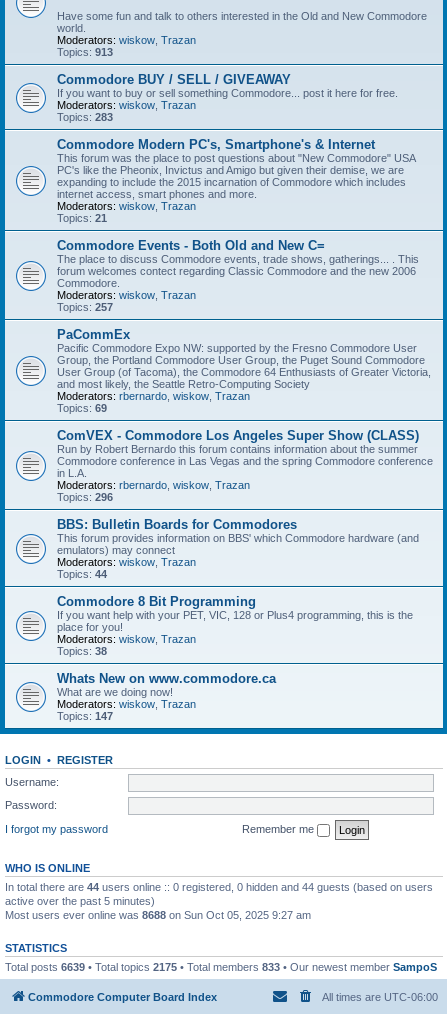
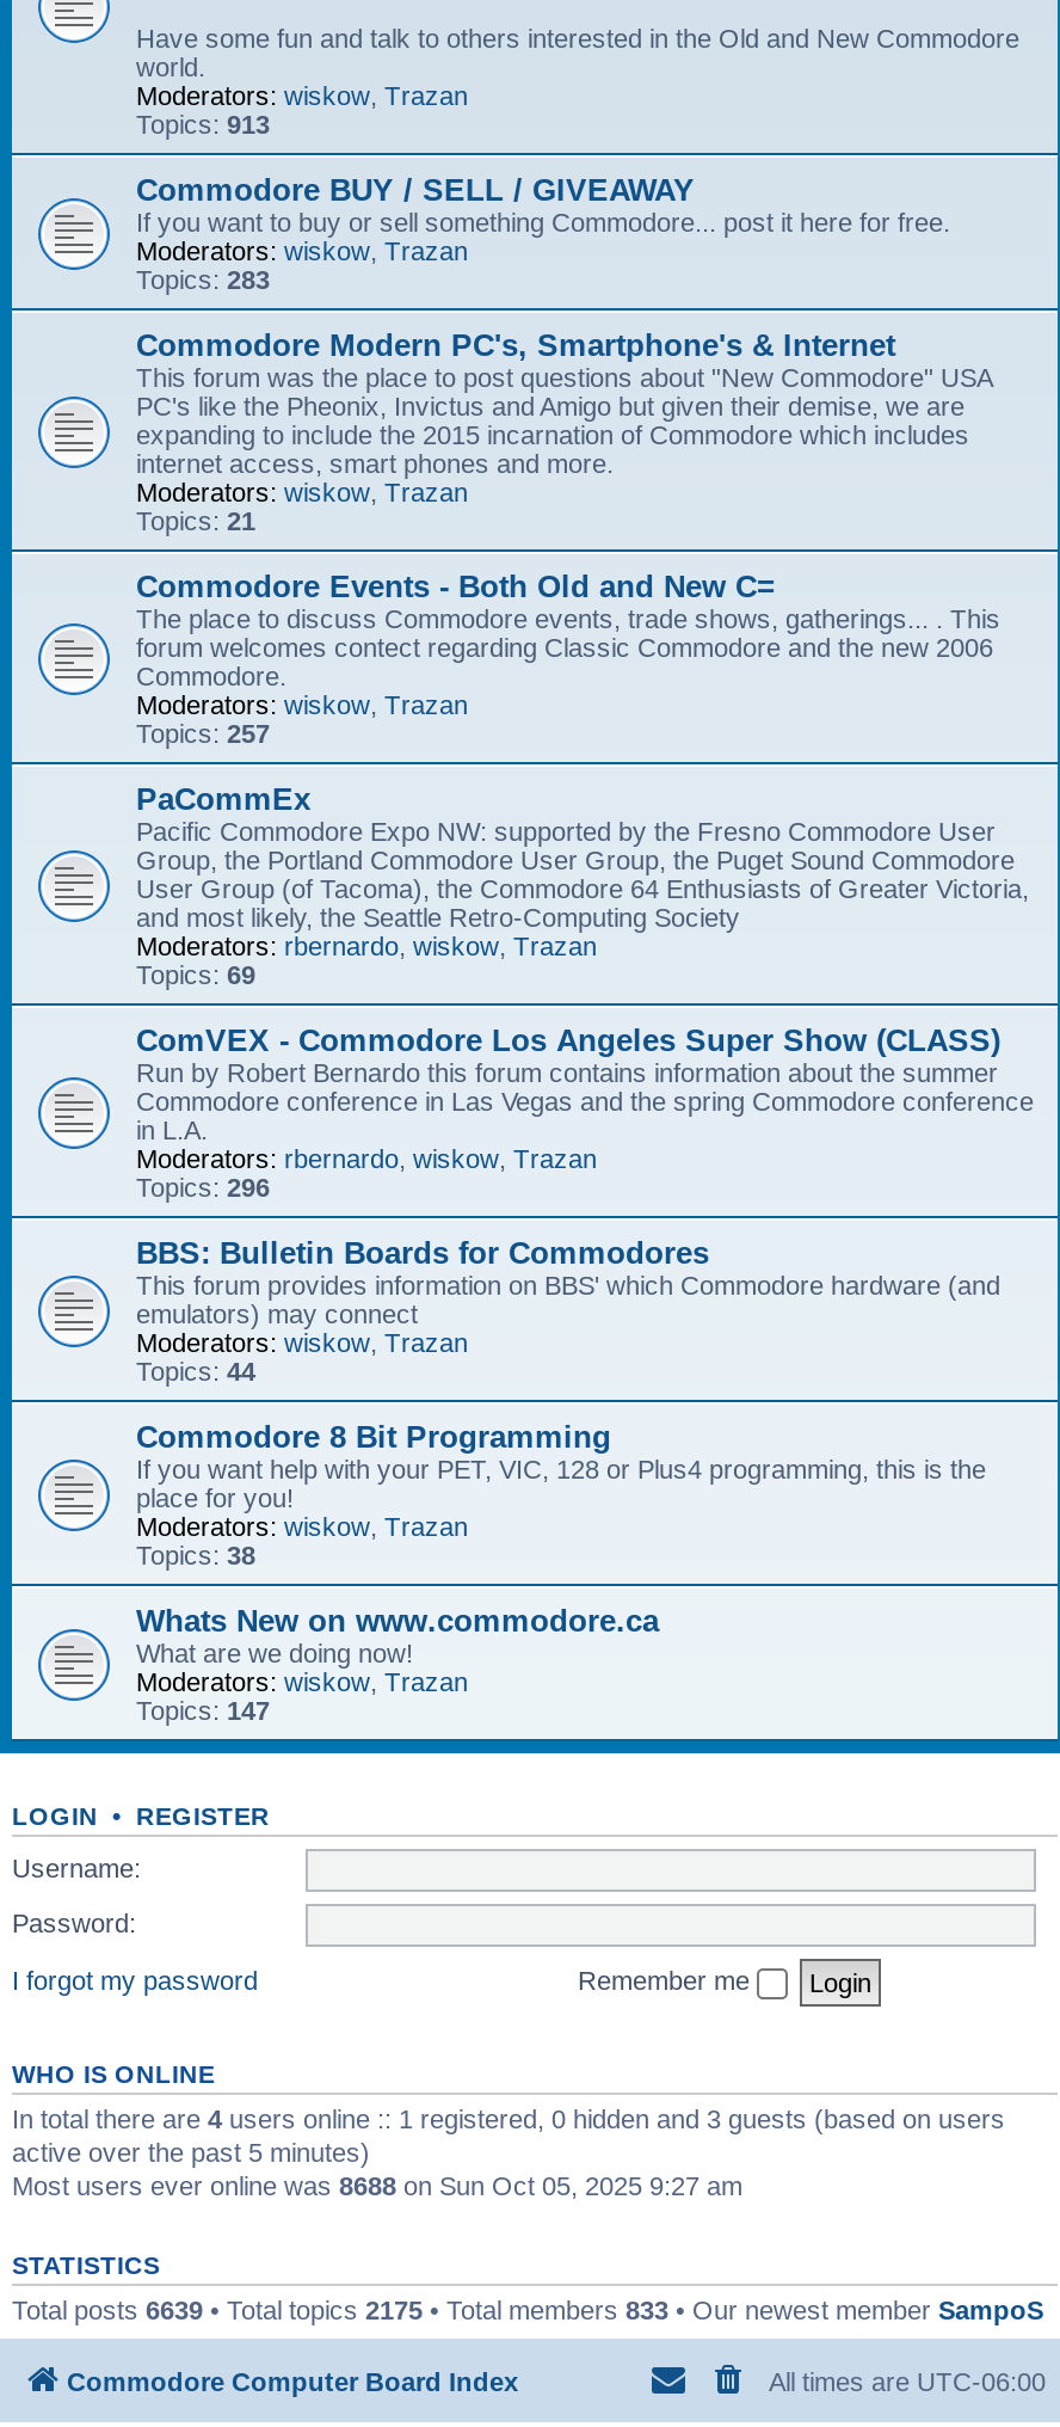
- In total there are 44 users online :: 0 registered, 0 hidden and 44 guests (based on users
+ In total there are 4 users online :: 1 registered, 0 hidden and 3 guests (based on users
